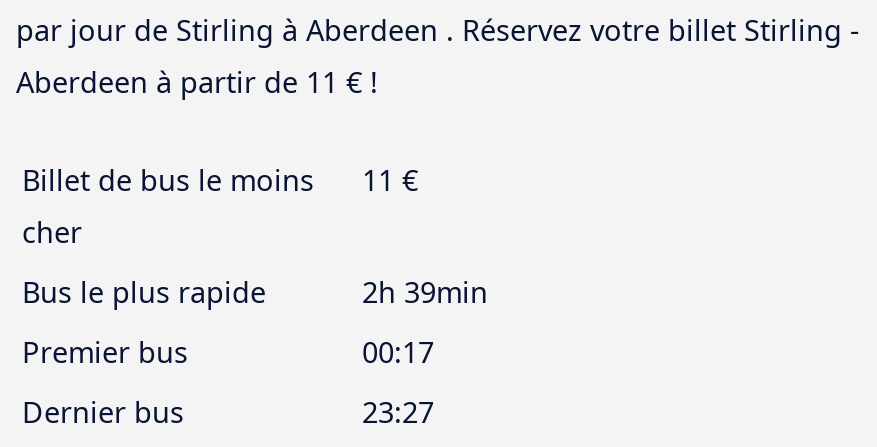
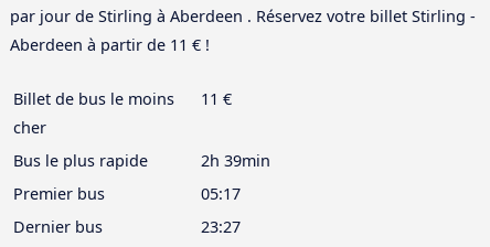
- 00:17
+ 05:17
